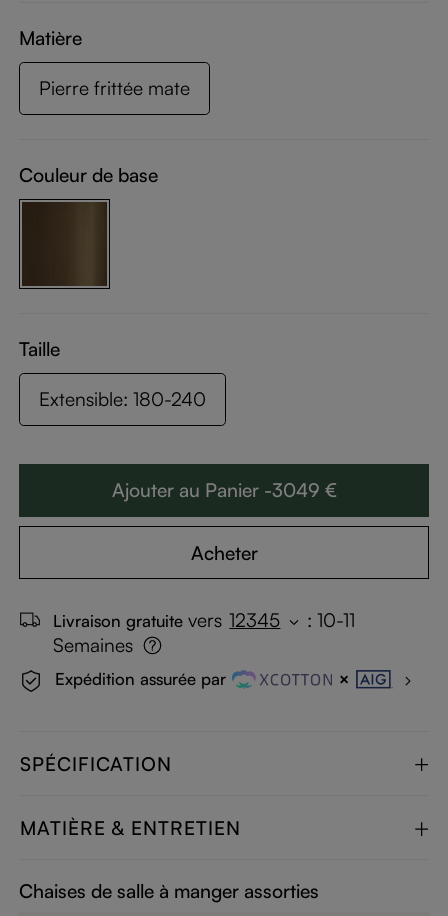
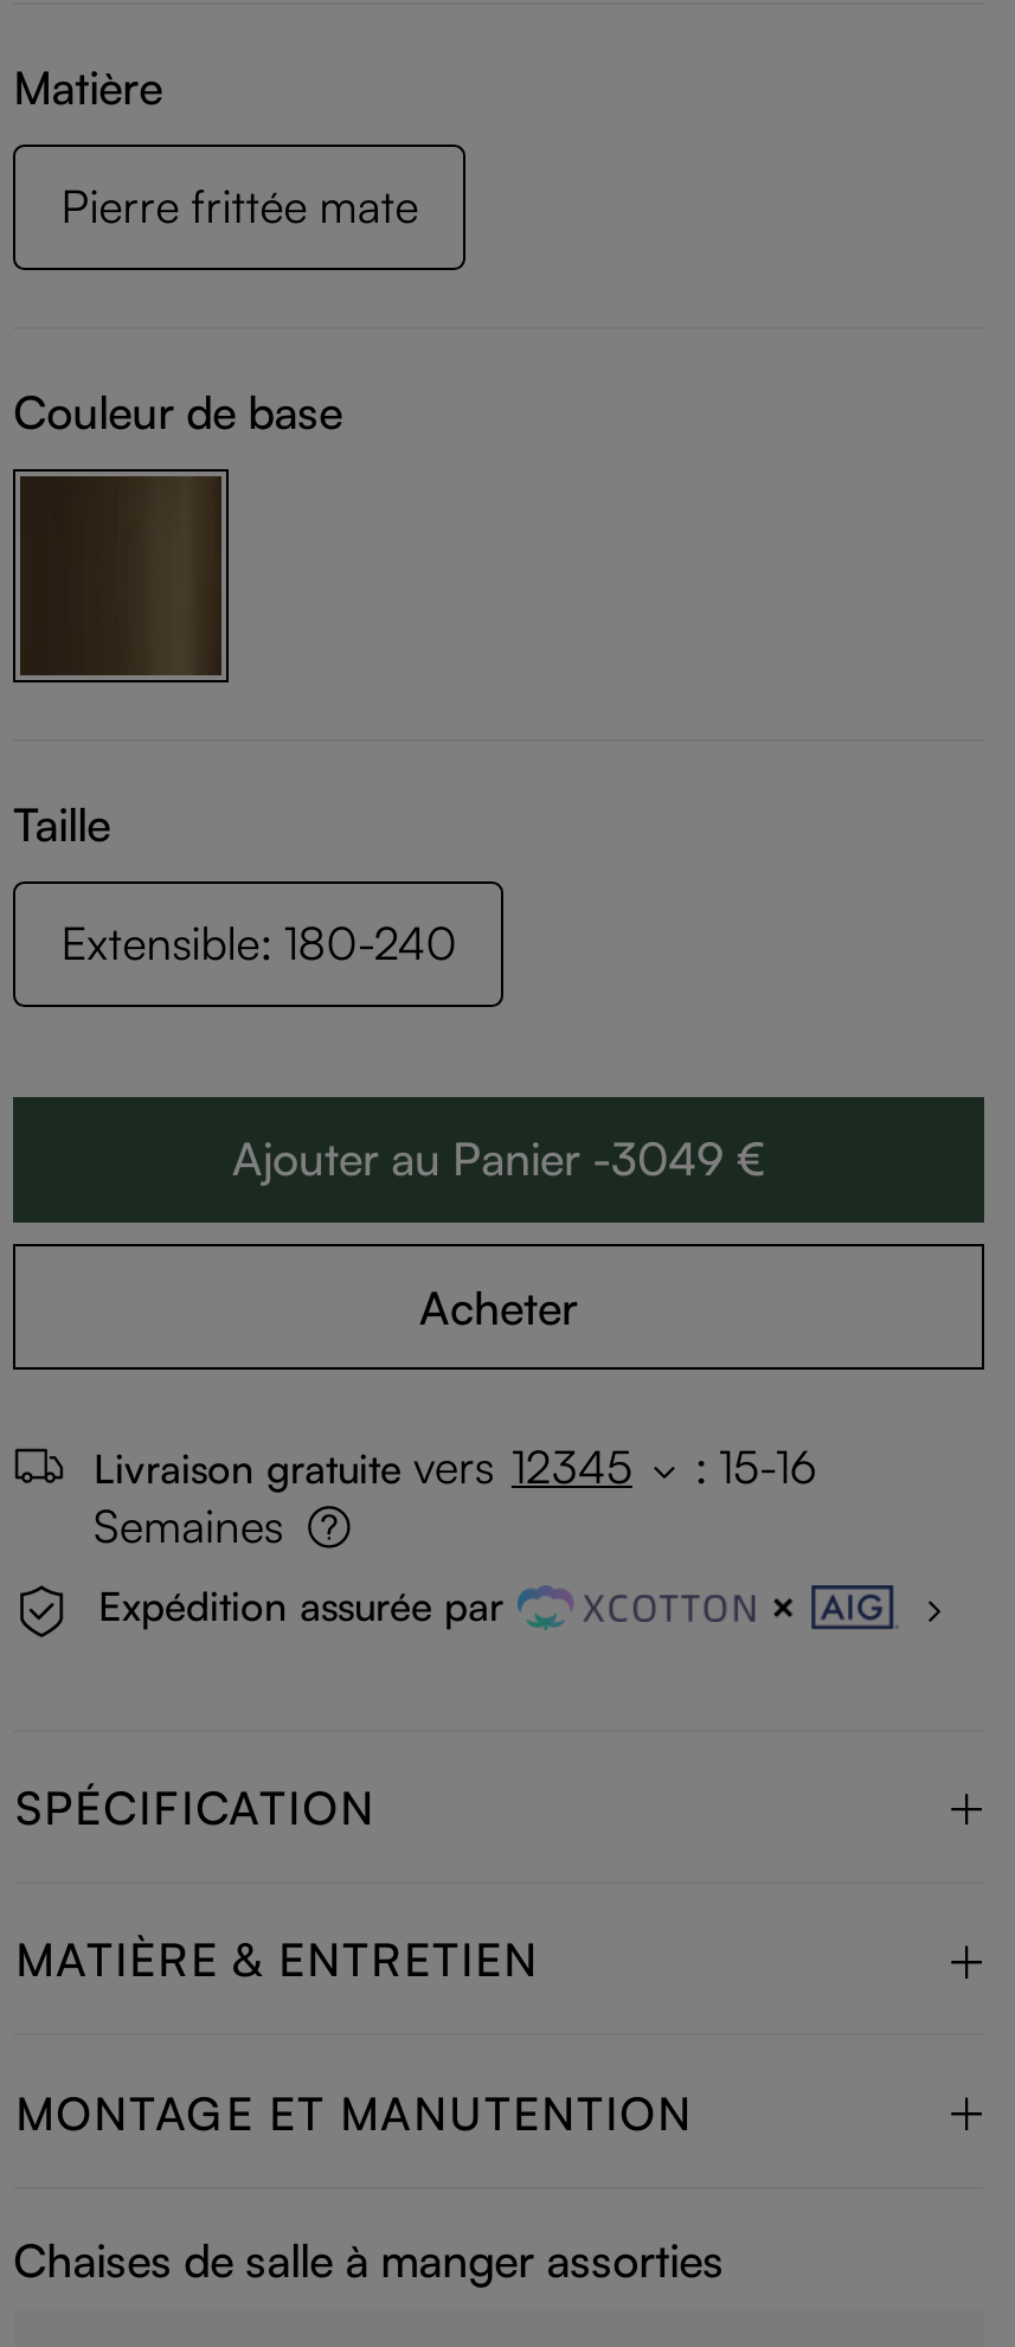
- Livraison gratuite vers 12345 : 10-11
+ Livraison gratuite vers 12345 : 15-16

+ MONTAGE ET MANUTENTION
